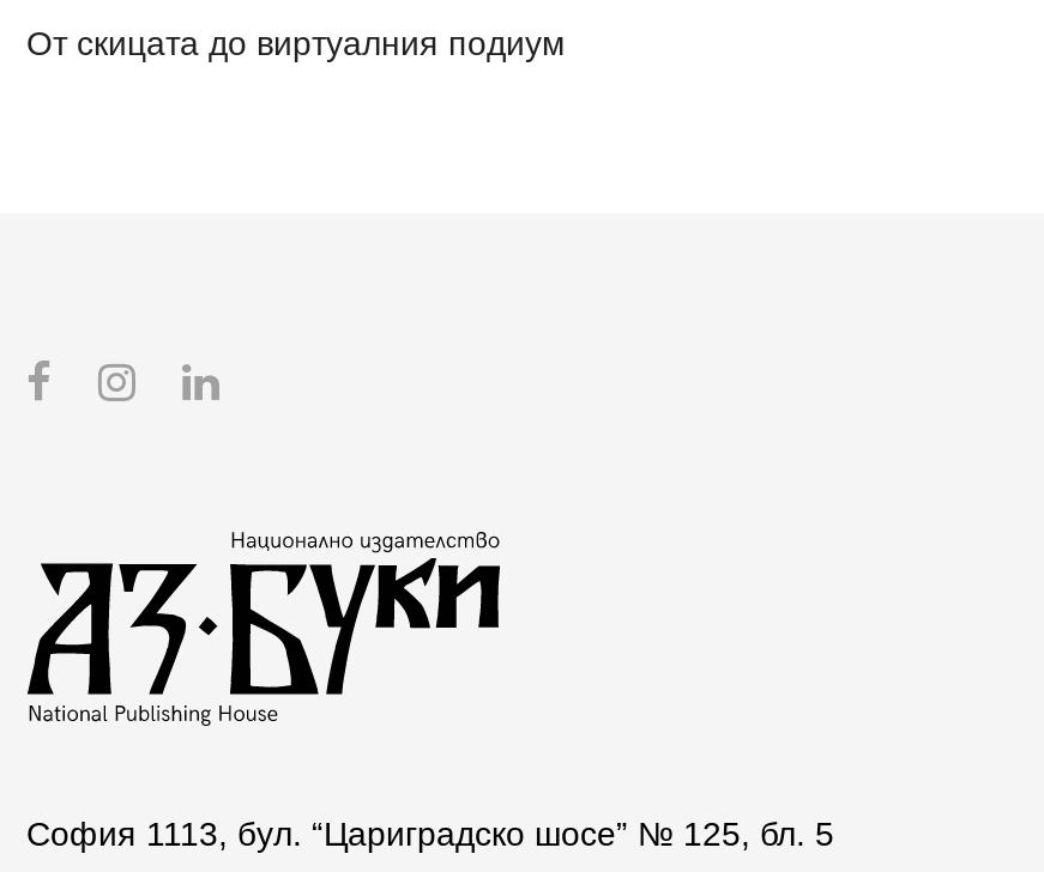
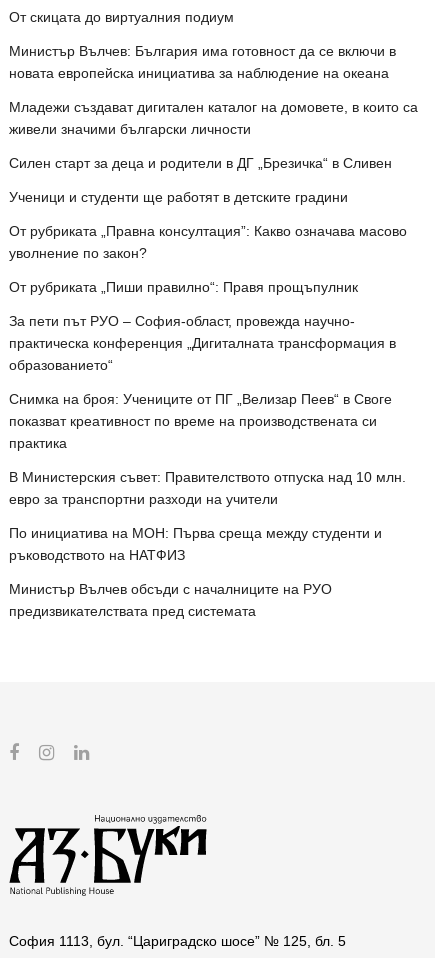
+ Министър Вълчев: България има готовност да се включи в
+ новата европейска инициатива за наблюдение на океана
+ Младежи създават дигитален каталог на домовете, в които са
+ живели значими български личности
+ Силен старт за деца и родители в ДГ „Брезичка“ в Сливен
+ Ученици и студенти ще работят в детските градини
+ От рубриката „Правна консултация”: Какво означава масово
+ уволнение по закон?
+ От рубриката „Пиши правилно“: Правя прощъпулник
+ За пети път РУО – София-област, провежда научно-
+ практическа конференция „Дигиталната трансформация в
+ образованието“
+ Снимка на броя: Учениците от ПГ „Велизар Пеев“ в Своге
+ показват креативност по време на производствената си
+ практика
+ В Министерския съвет: Правителството отпуска над 10 млн.
+ евро за транспортни разходи на учители
+ По инициатива на МОН: Първа среща между студенти и
+ ръководството на НАТФИЗ
+ Министър Вълчев обсъди с началниците на РУО
+ предизвикателствата пред системата
